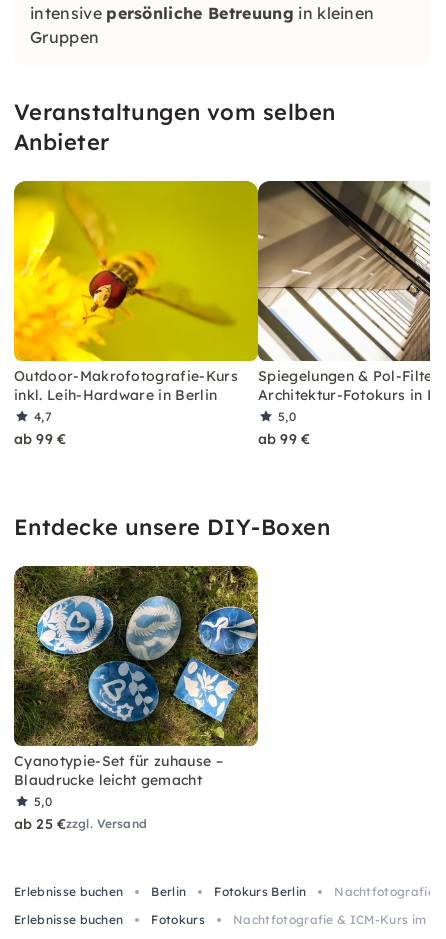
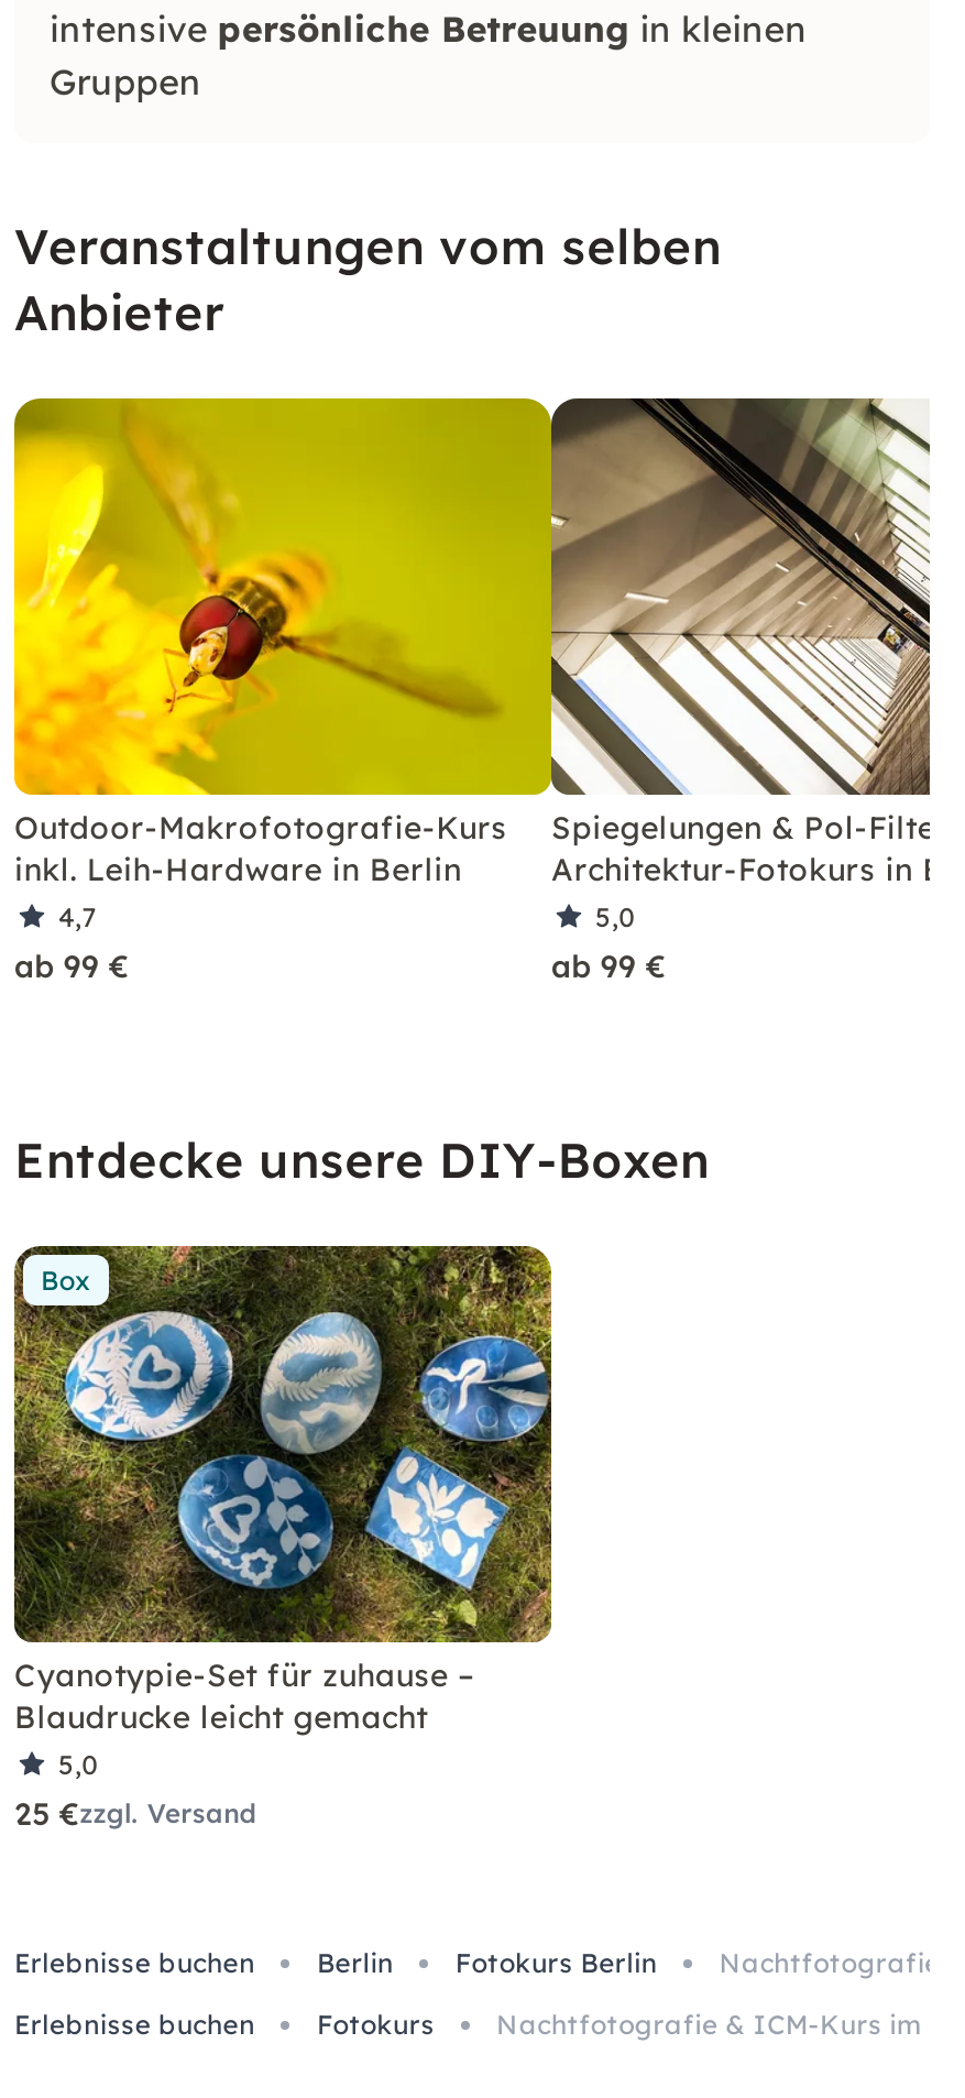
+ Box

- ab 25 €zzgl. Versand
+ 25 €zzgl. Versand
